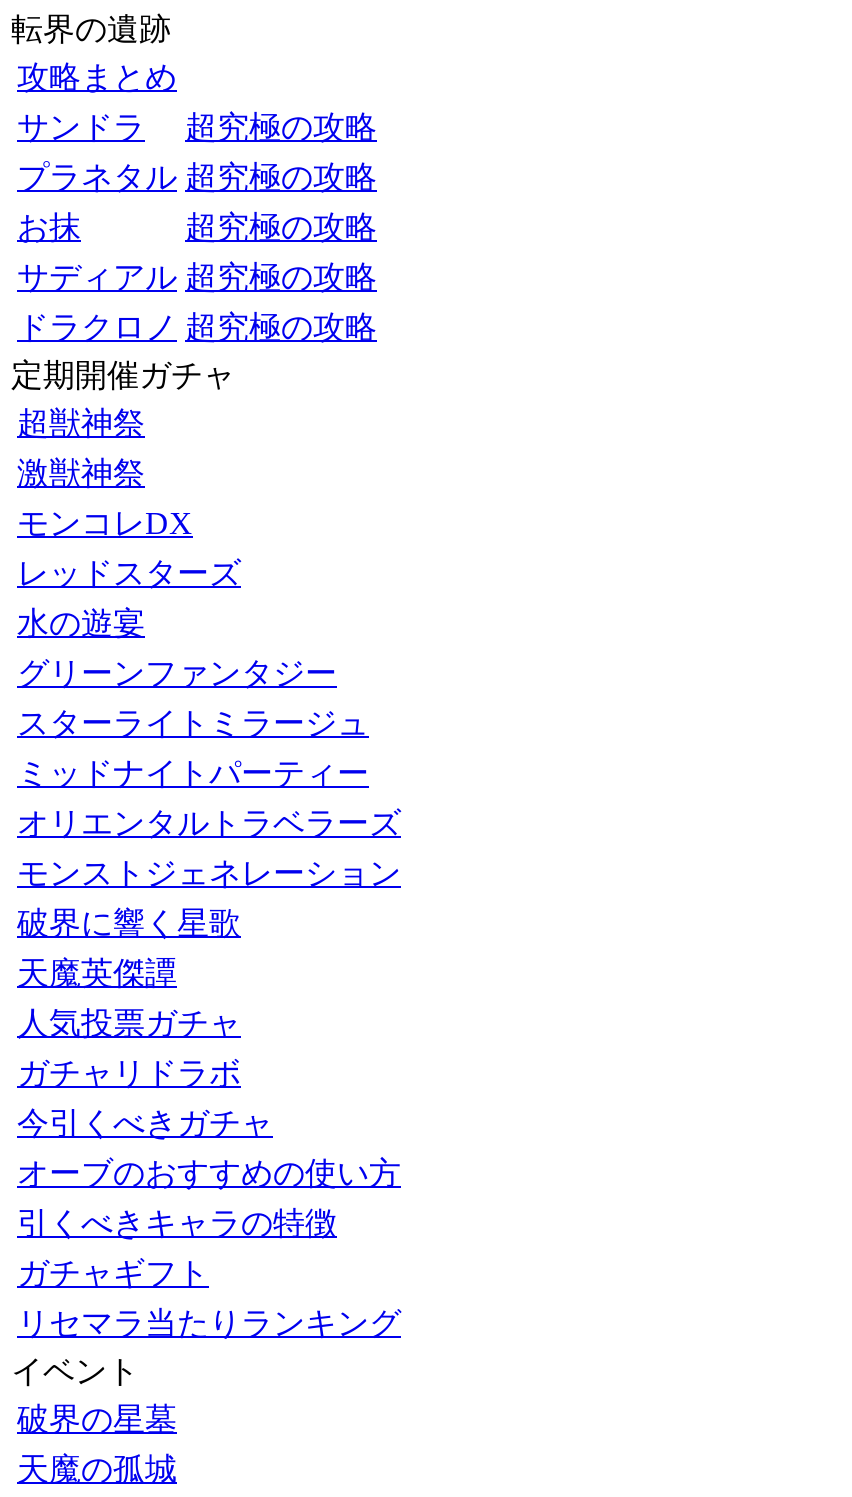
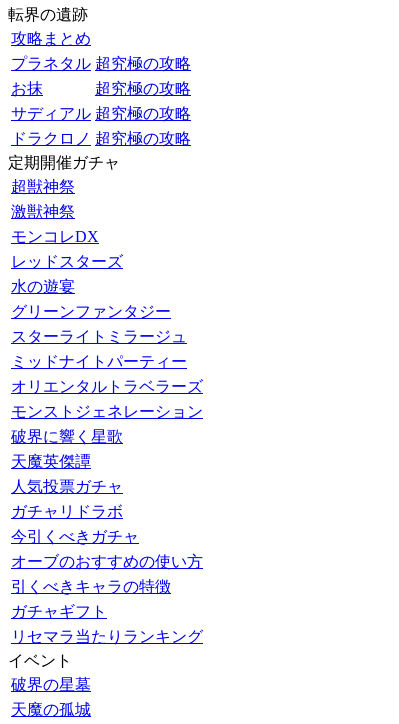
- サンドラ
- 超究極の攻略
